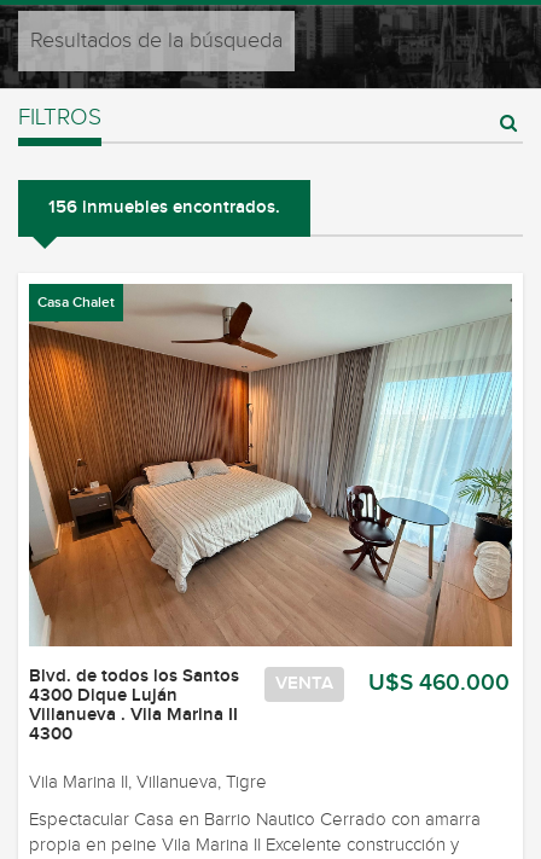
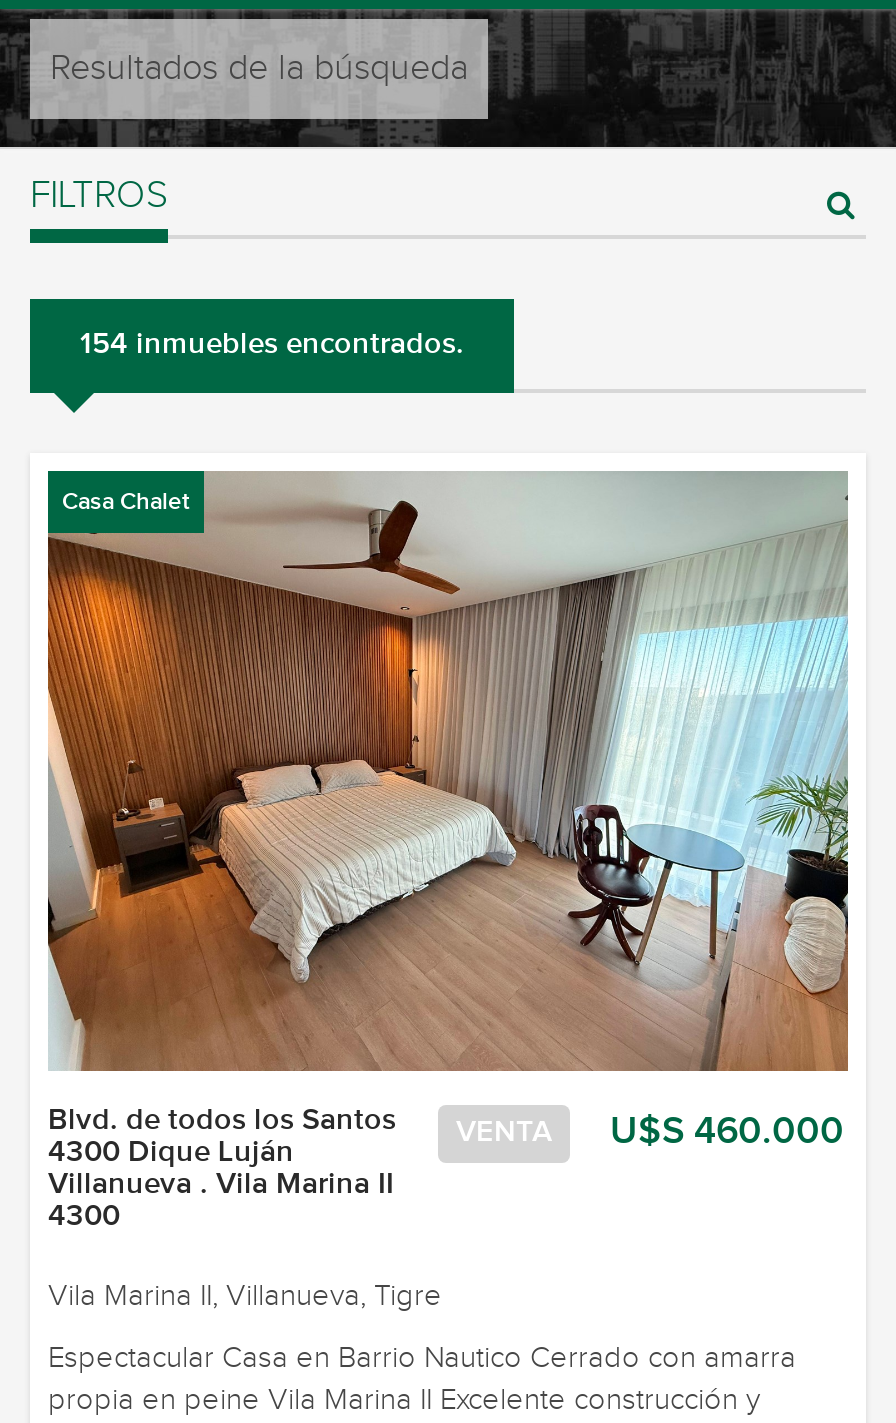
- 156 inmuebles encontrados.
+ 154 inmuebles encontrados.
